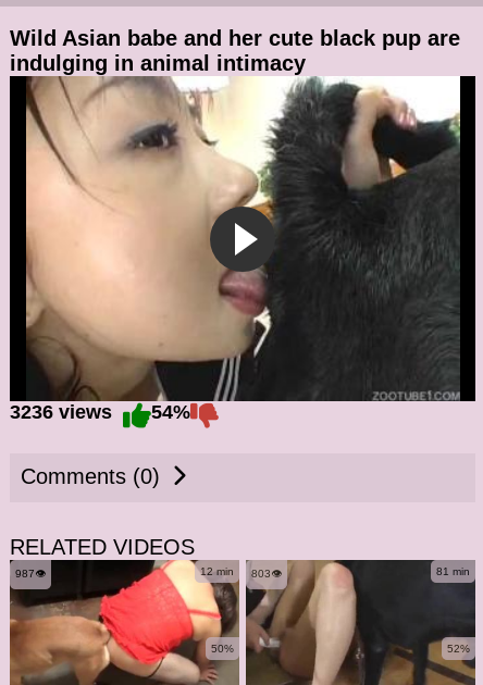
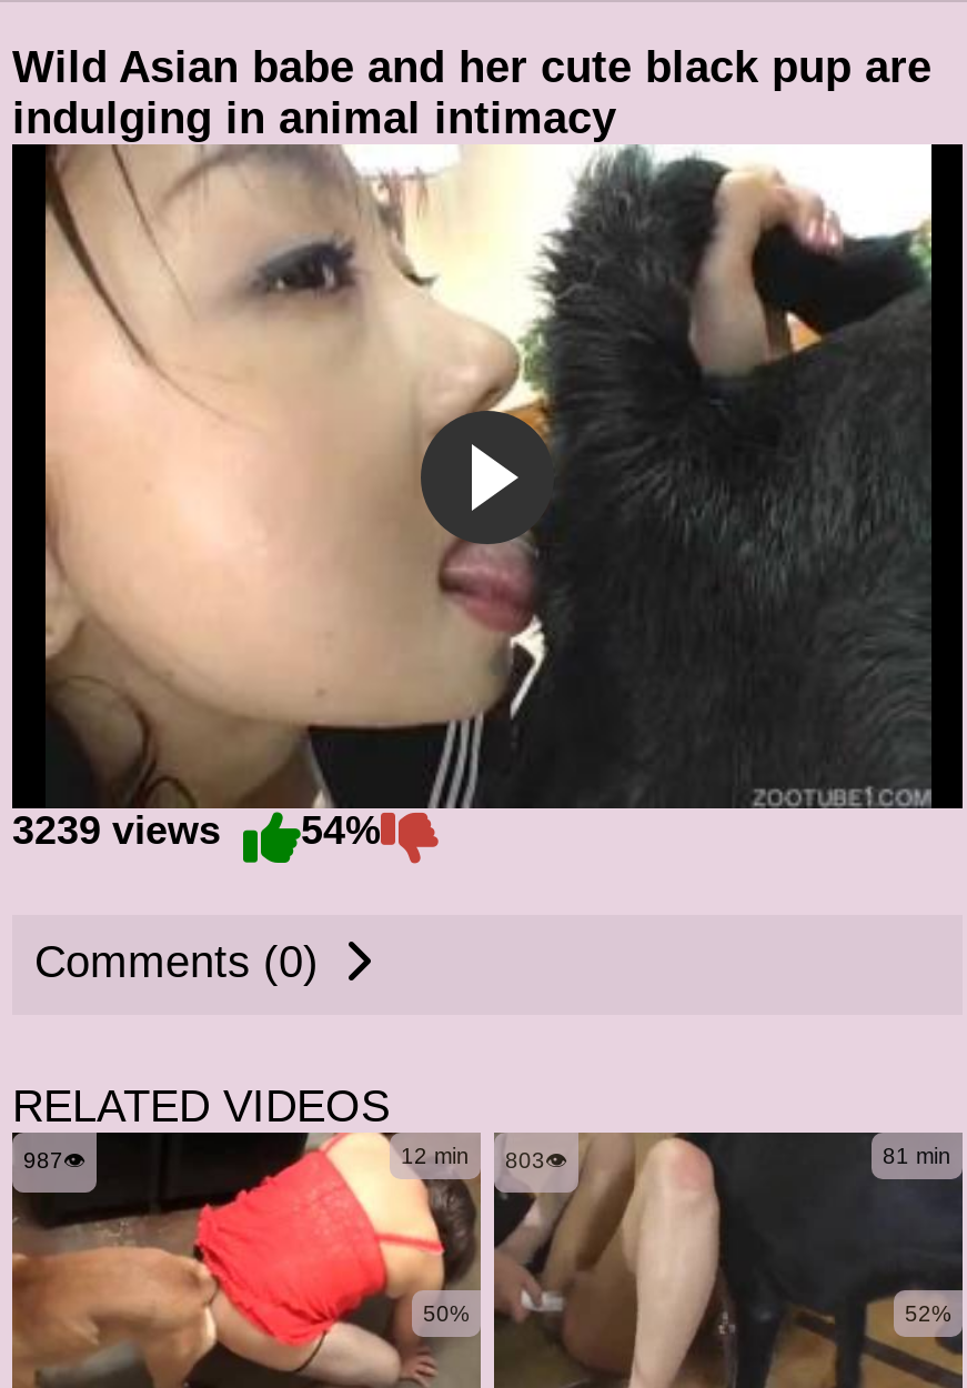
- 3236 views 54%
+ 3239 views 54%
